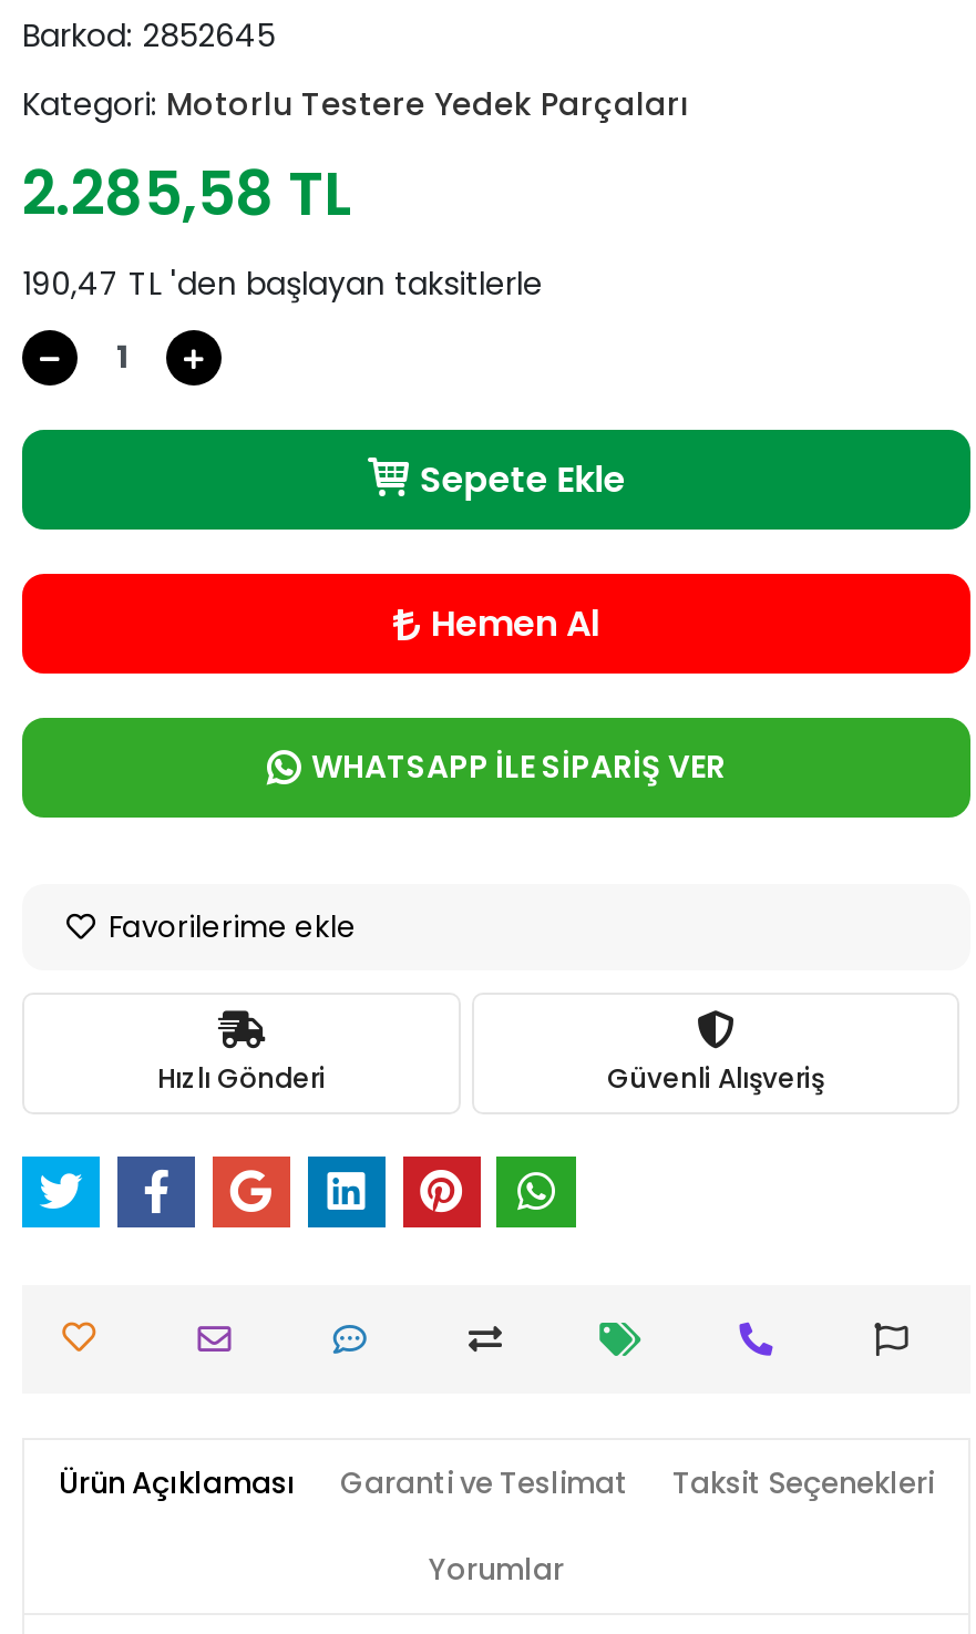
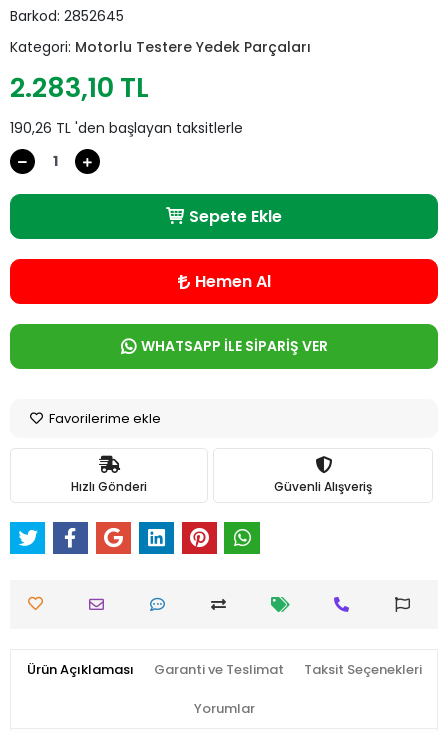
- 2.285,58 TL
+ 2.283,10 TL

- 190,47 TL 'den başlayan taksitlerle
+ 190,26 TL 'den başlayan taksitlerle
